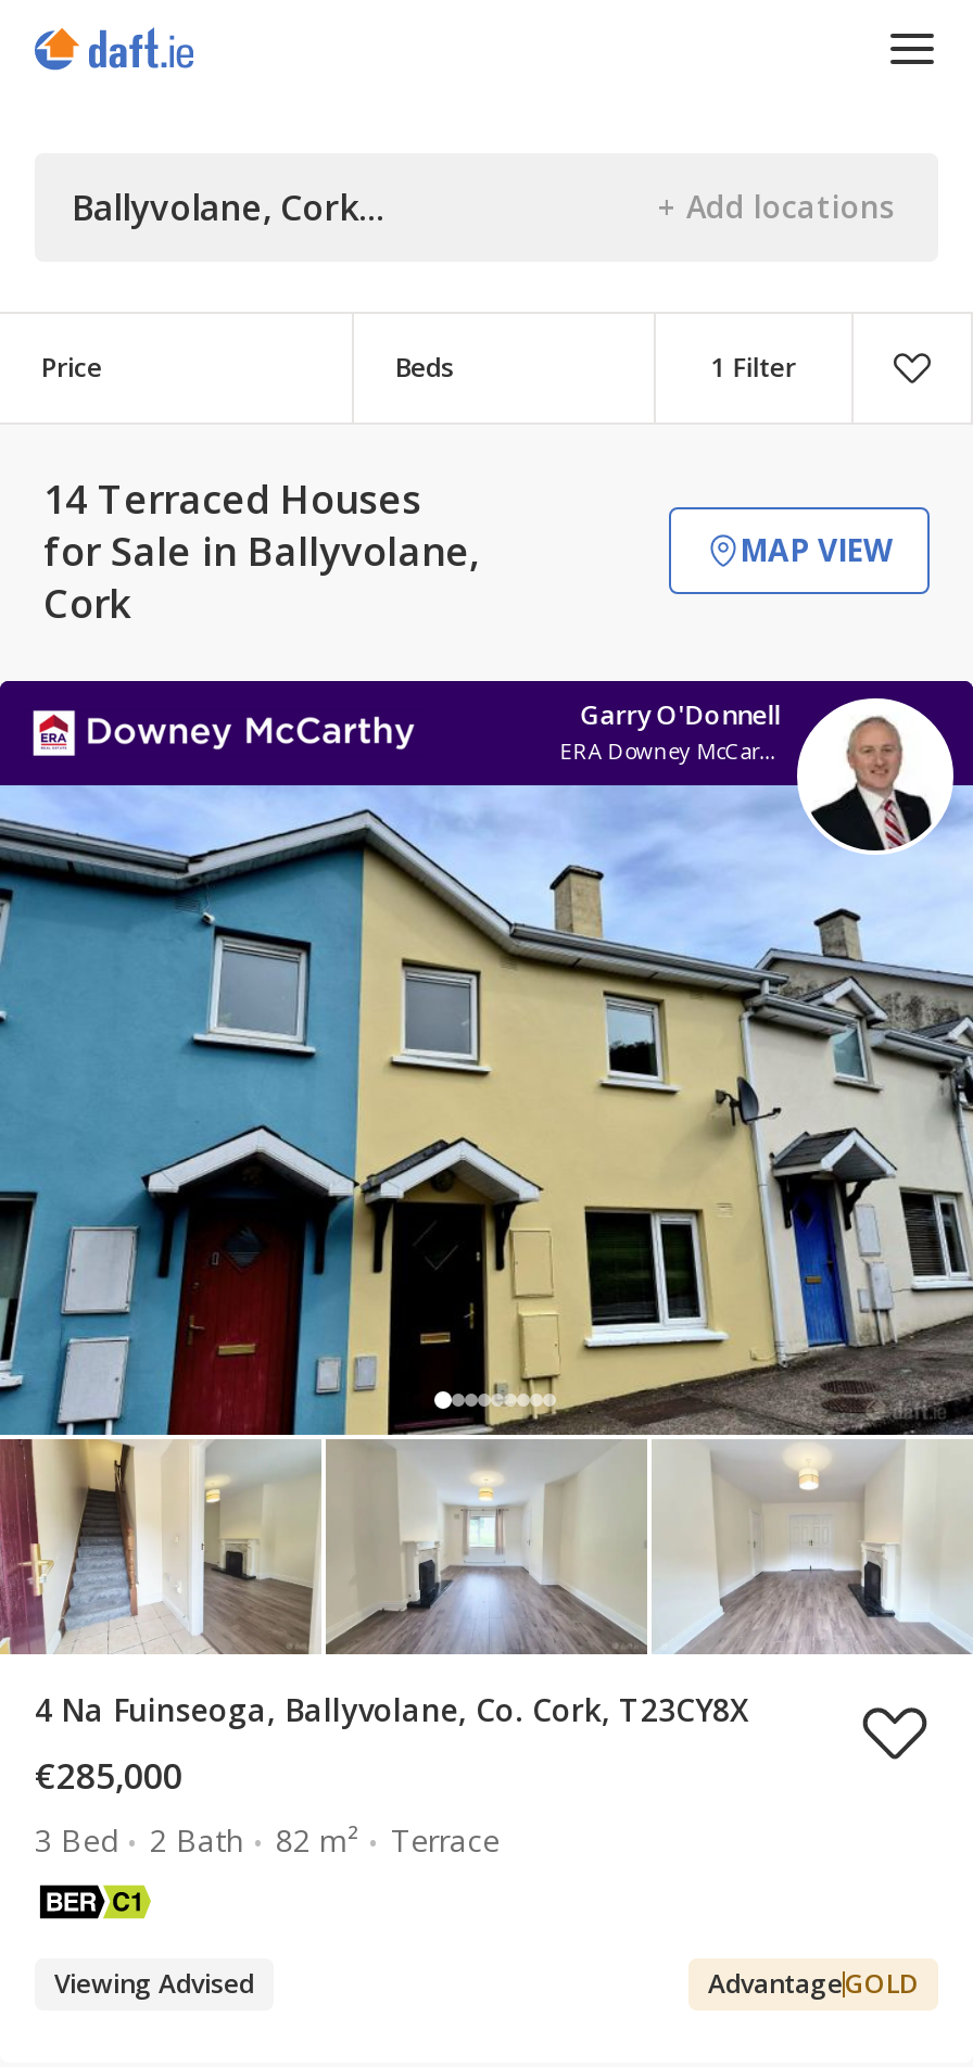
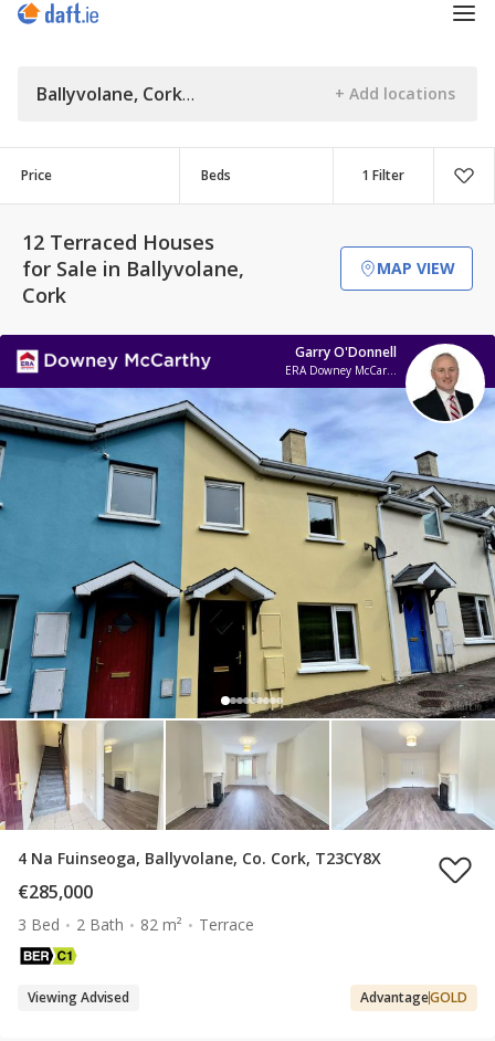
- 14 Terraced Houses
+ 12 Terraced Houses
